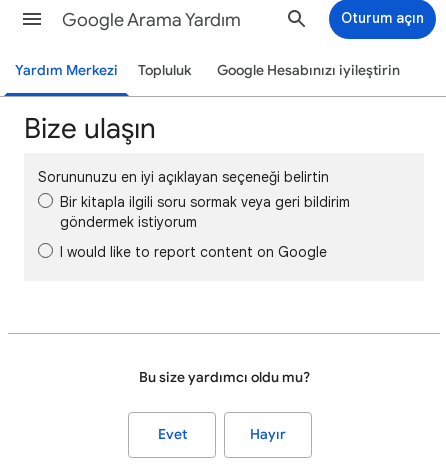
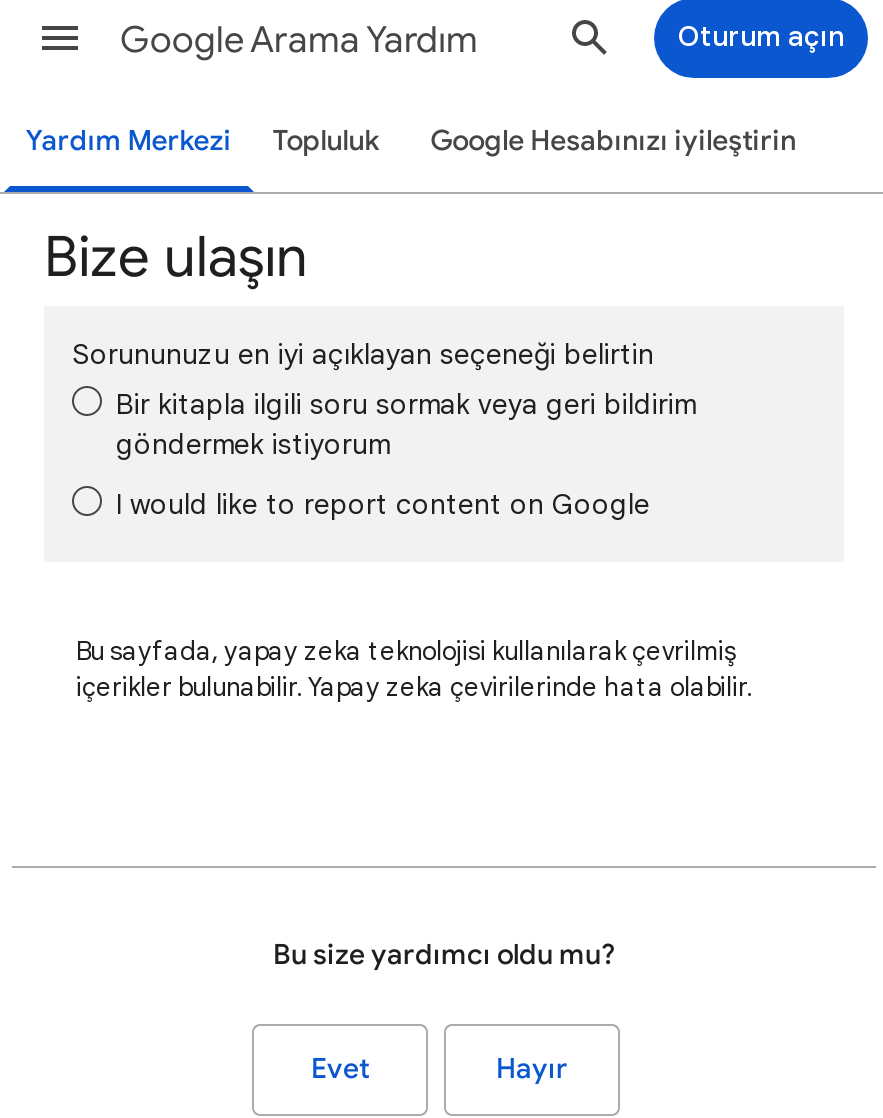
+ Bu sayfada, yapay zeka teknolojisi kullanılarak çevrilmiş
+ içerikler bulunabilir. Yapay zeka çevirilerinde hata olabilir.
